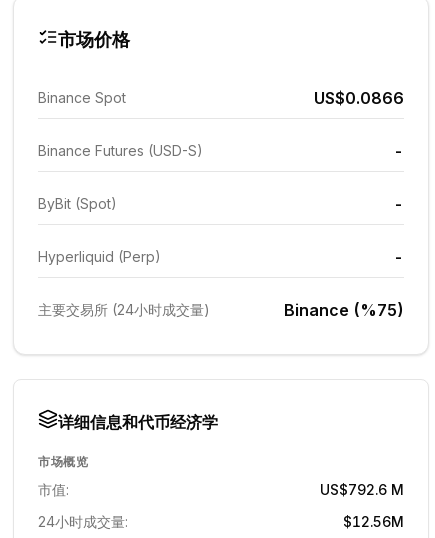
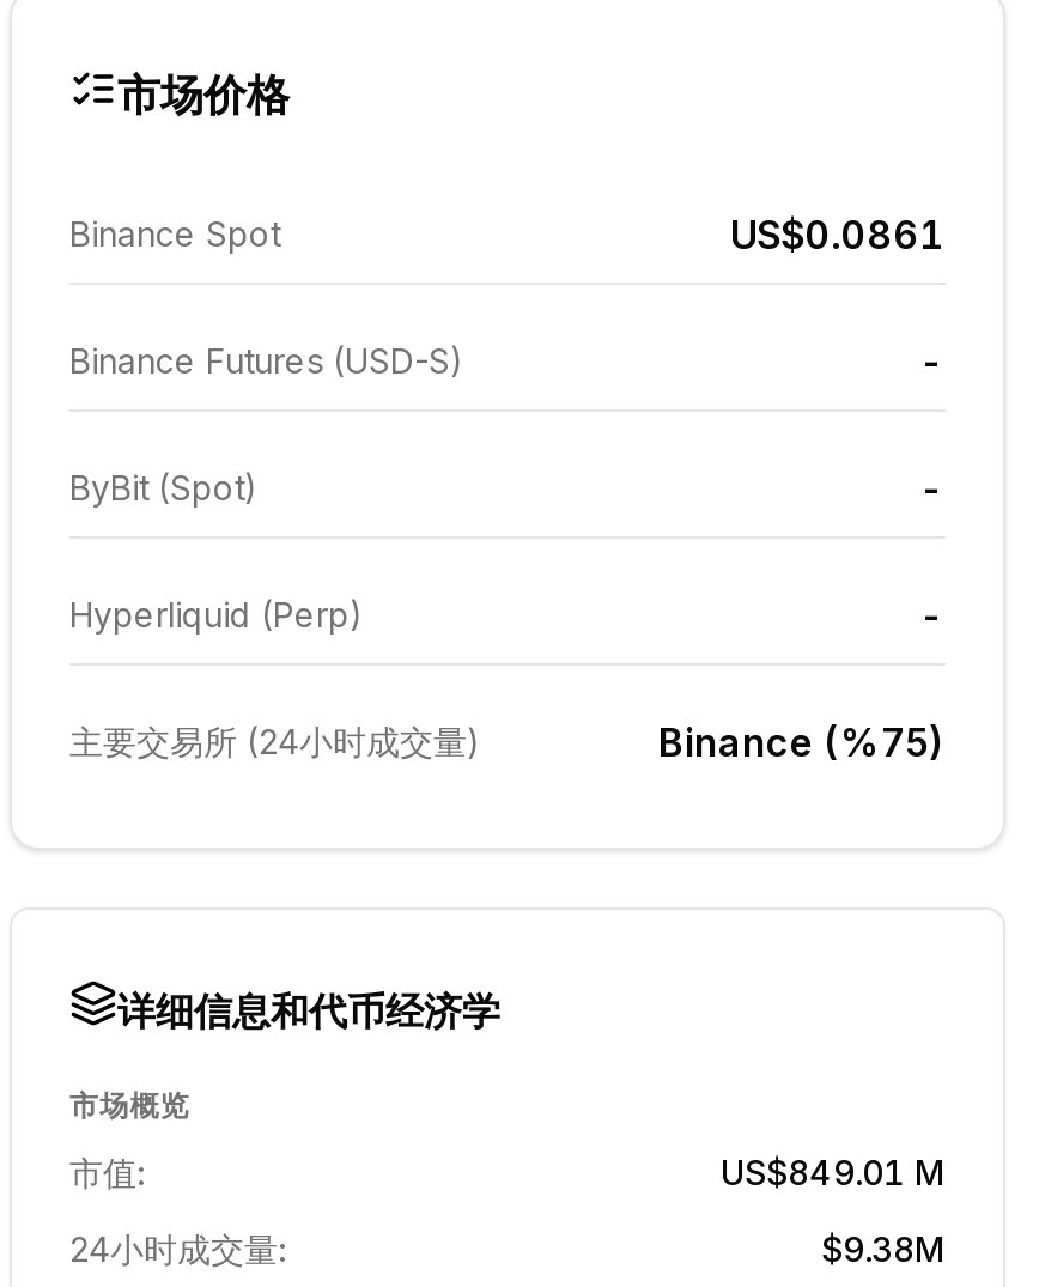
- US$0.0866
+ US$0.0861

- US$792.6 M
+ US$849.01 M

- $12.56M
+ $9.38M
